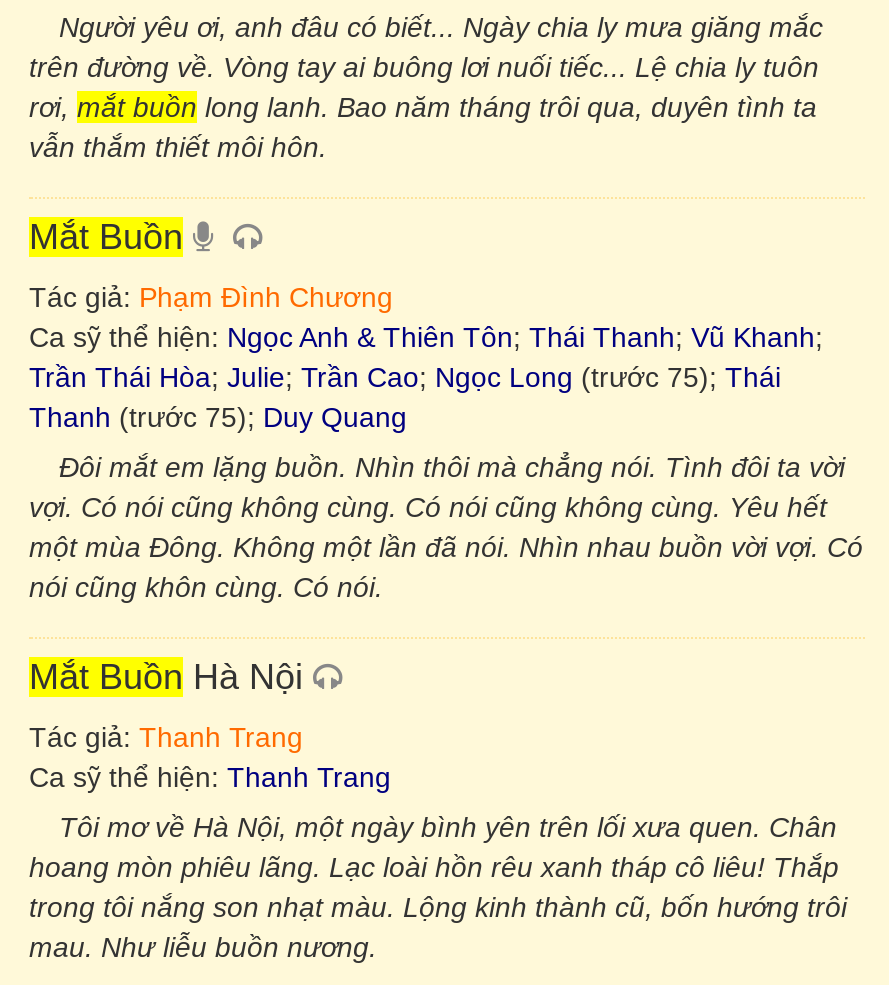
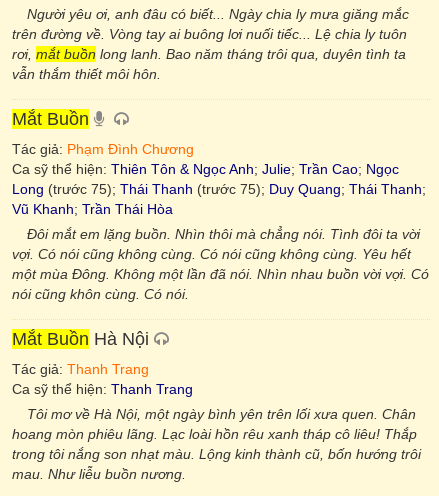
- Ca sỹ thể hiện: Ngọc Anh & Thiên Tôn; Thái Thanh; Vũ Khanh;
- Trần Thái Hòa; Julie; Trần Cao; Ngọc Long (trước 75); Thái
- Thanh (trước 75); Duy Quang
+ Ca sỹ thể hiện: Thiên Tôn & Ngọc Anh; Julie; Trần Cao; Ngọc
+ Long (trước 75); Thái Thanh (trước 75); Duy Quang; Thái Thanh;
+ Vũ Khanh; Trần Thái Hòa
